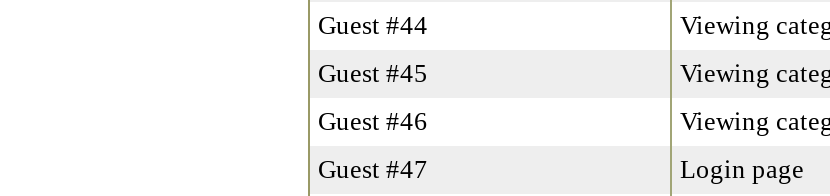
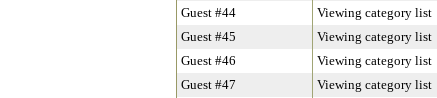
- Login page
+ Viewing category list
